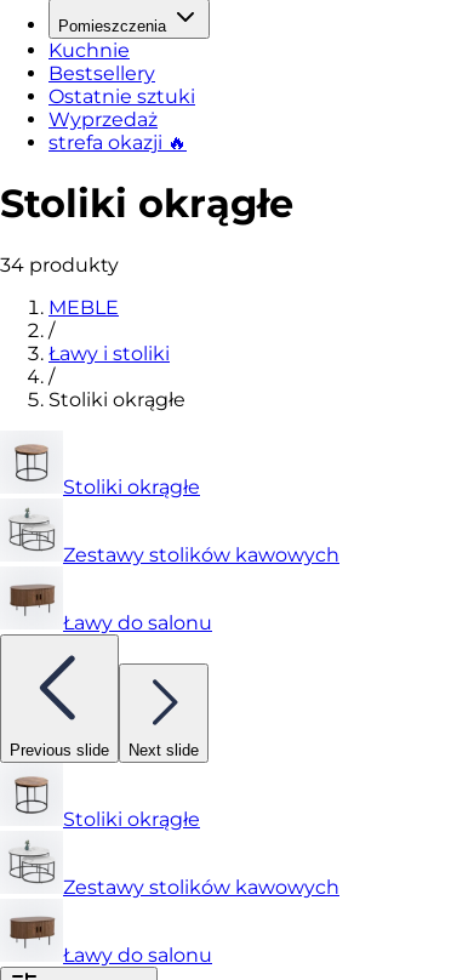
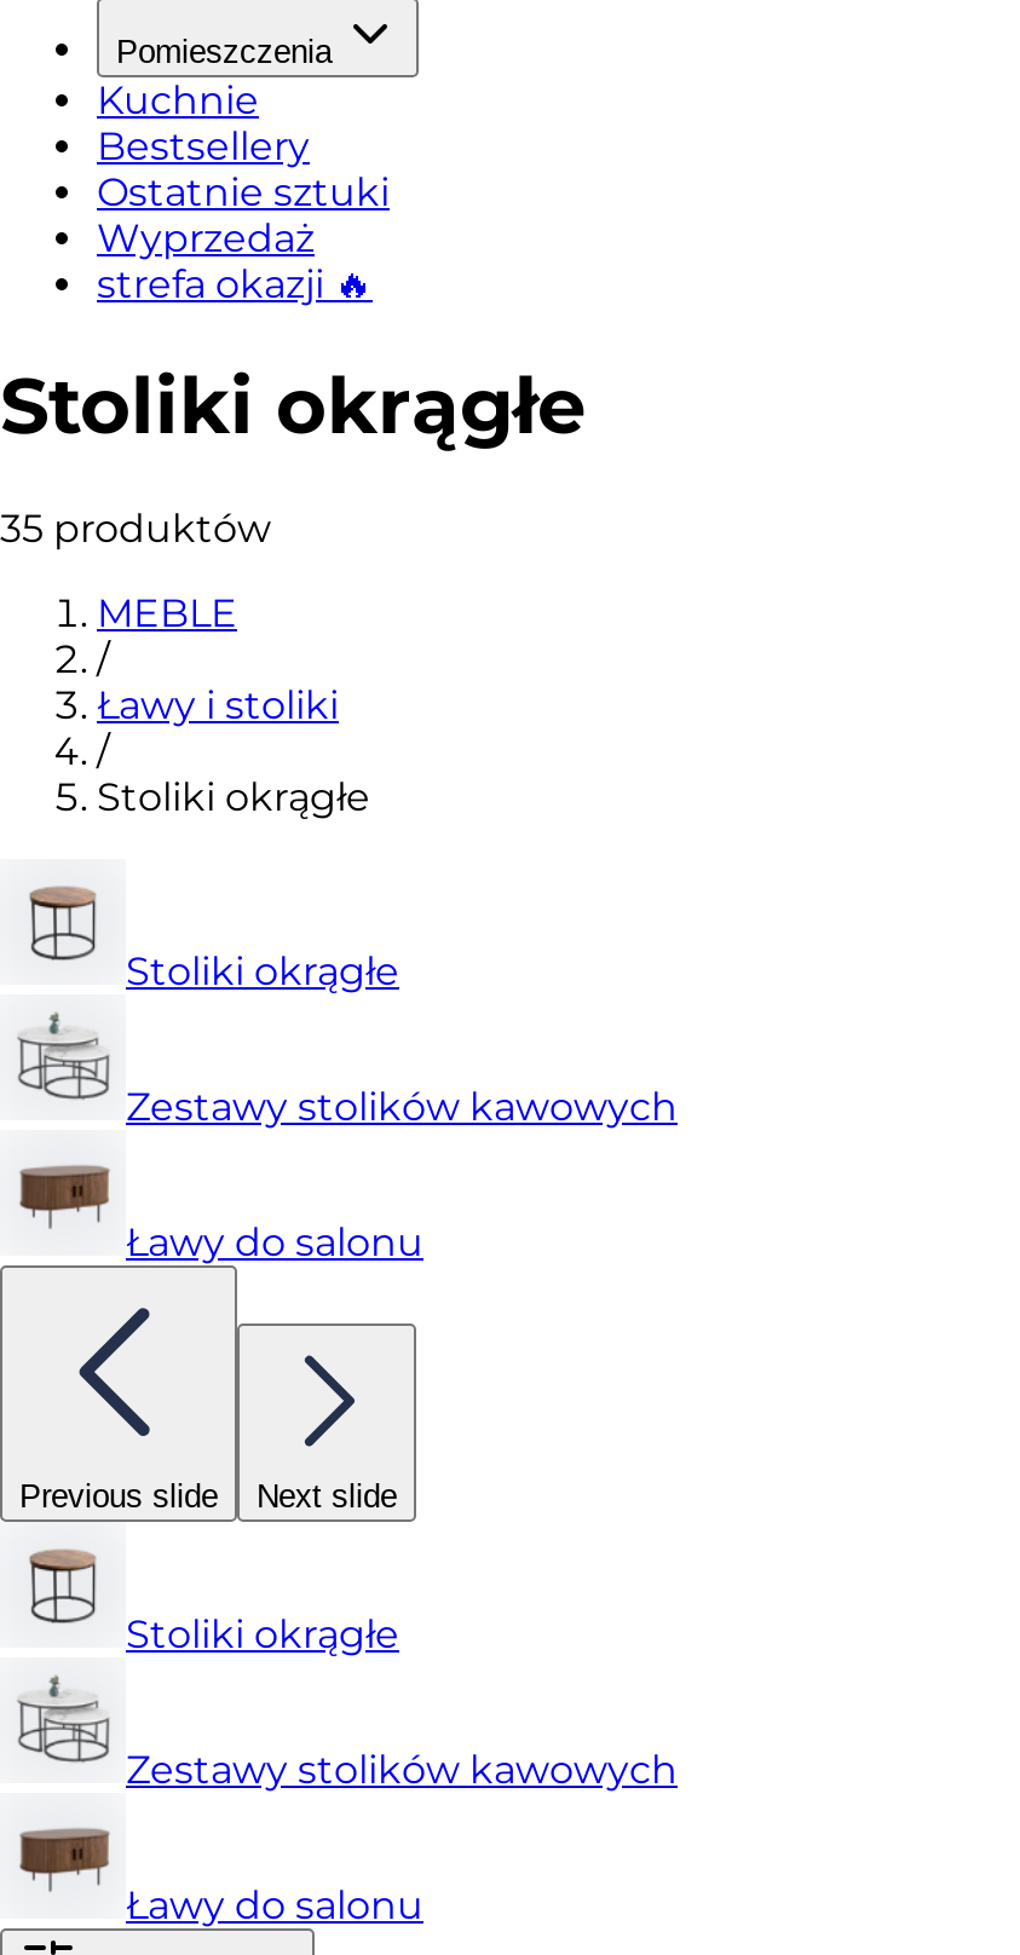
- 34 produkty
+ 35 produktów
